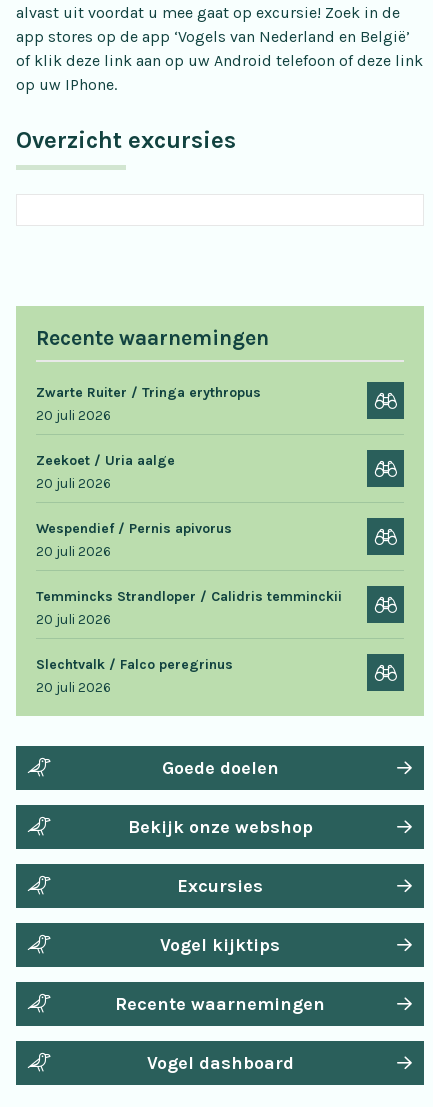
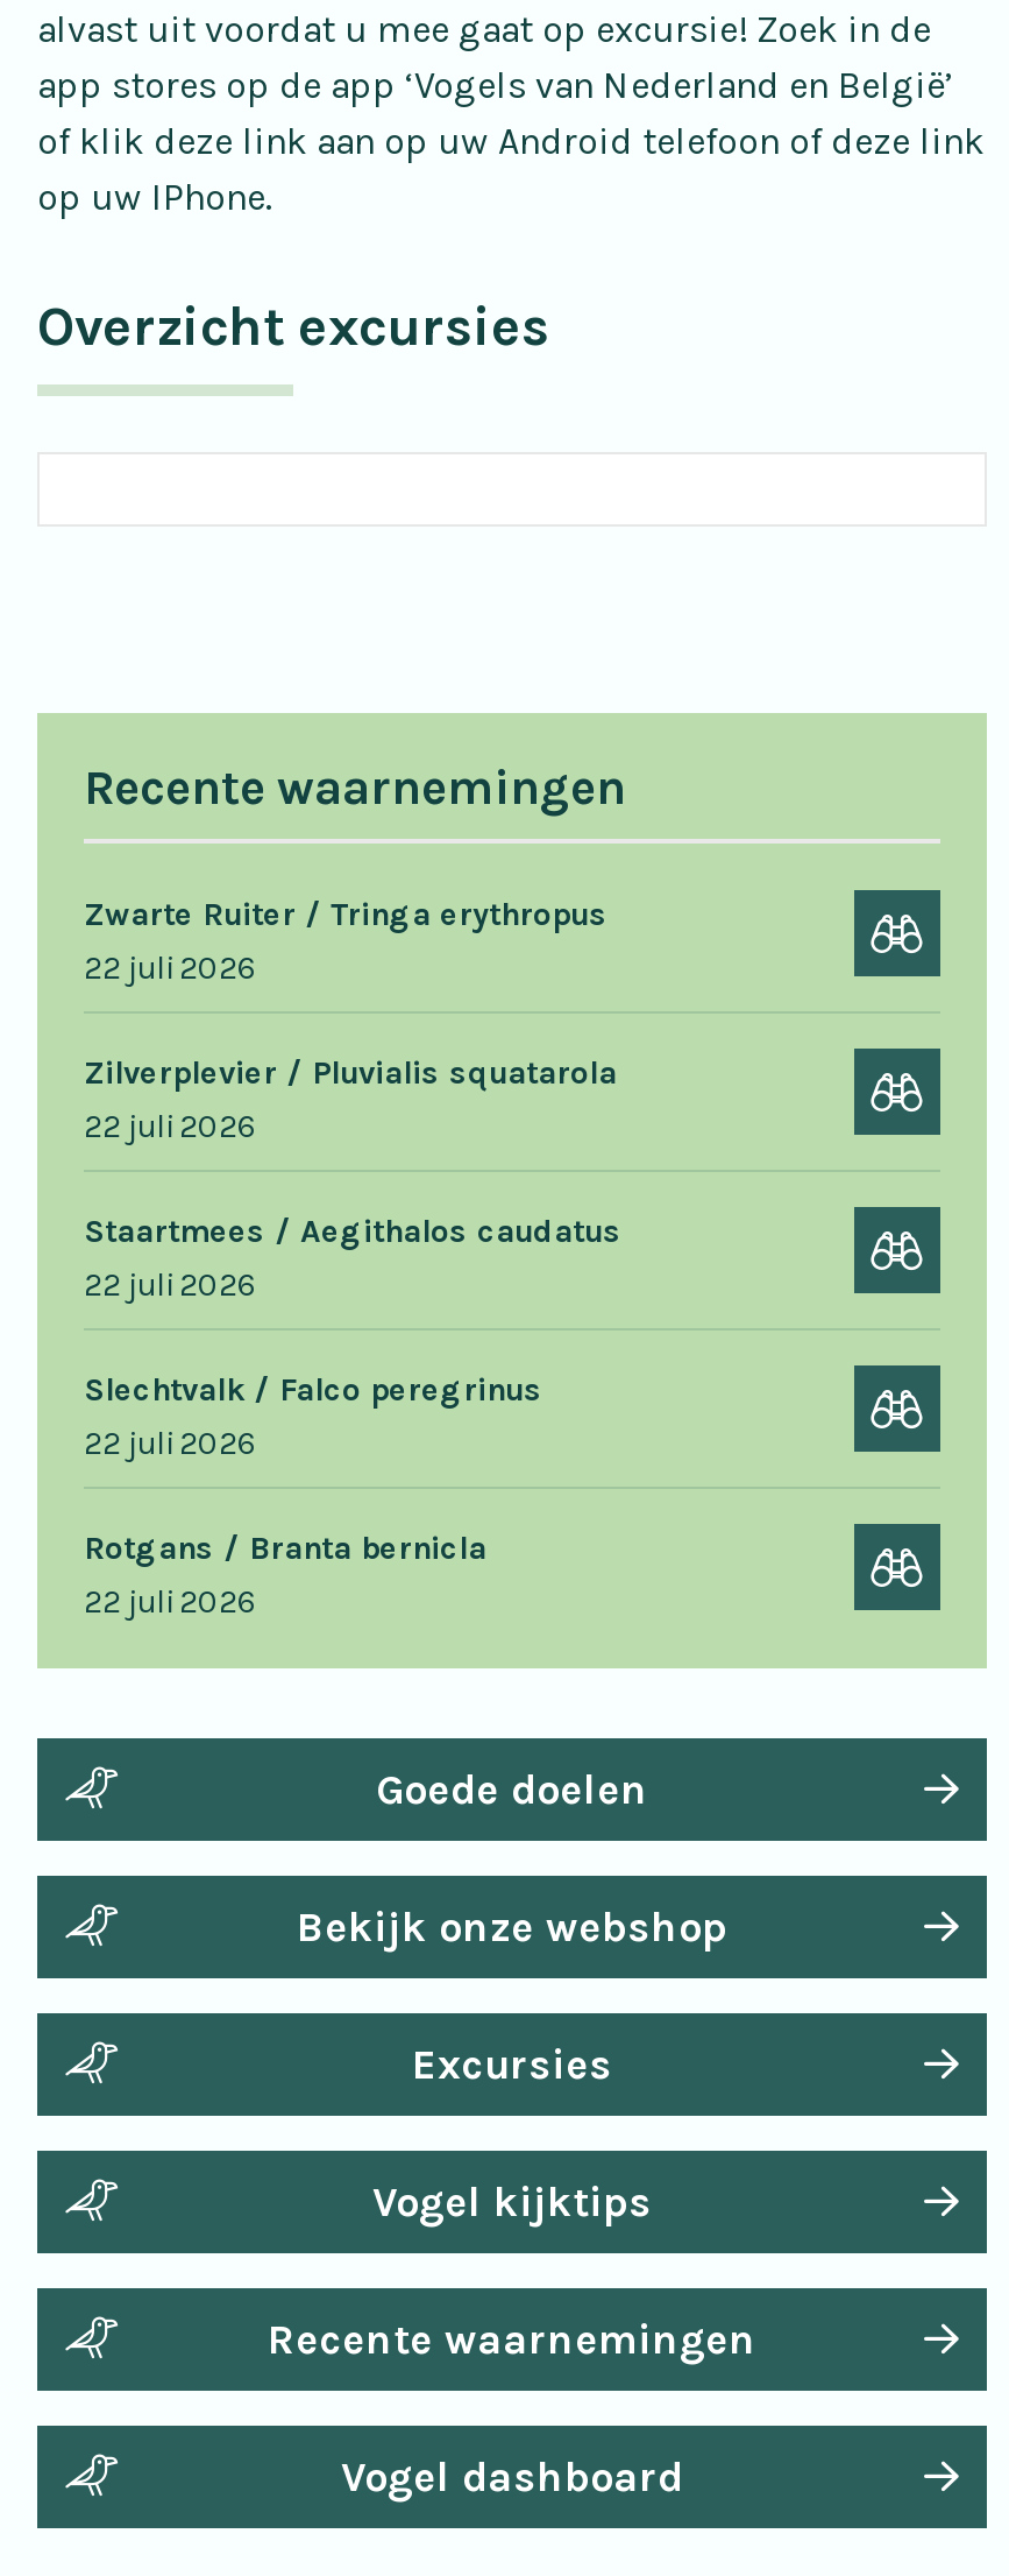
- 20 juli 2026
- Zeekoet / Uria aalge
- 20 juli 2026
- Wespendief / Pernis apivorus
- 20 juli 2026
- Temmincks Strandloper / Calidris temminckii
- 20 juli 2026
+ 22 juli 2026
+ Zilverplevier / Pluvialis squatarola
+ 22 juli 2026
+ Staartmees / Aegithalos caudatus
+ 22 juli 2026

moved up: Slechtvalk / Falco peregrinus

- 20 juli 2026
+ 22 juli 2026
+ Rotgans / Branta bernicla
+ 22 juli 2026
